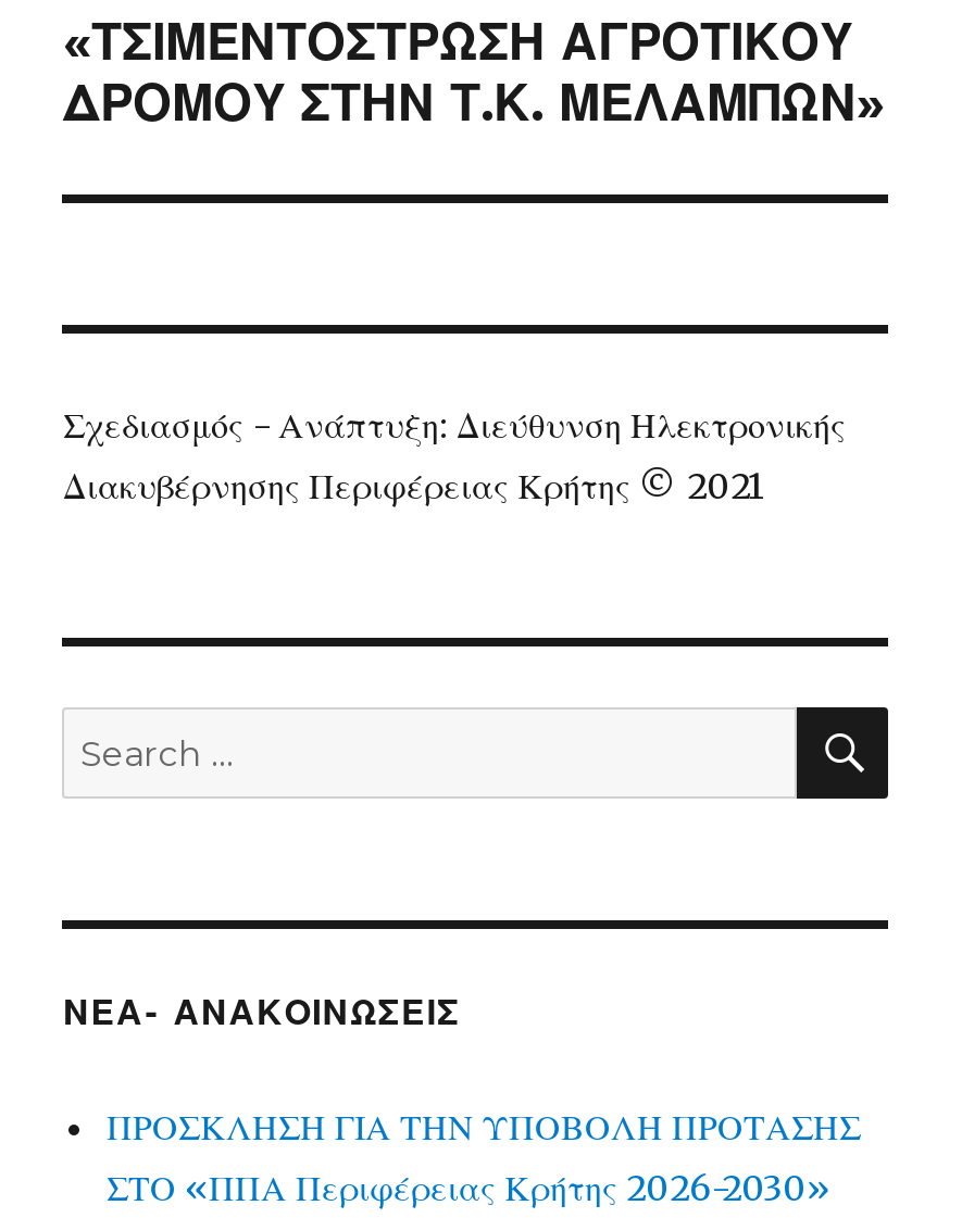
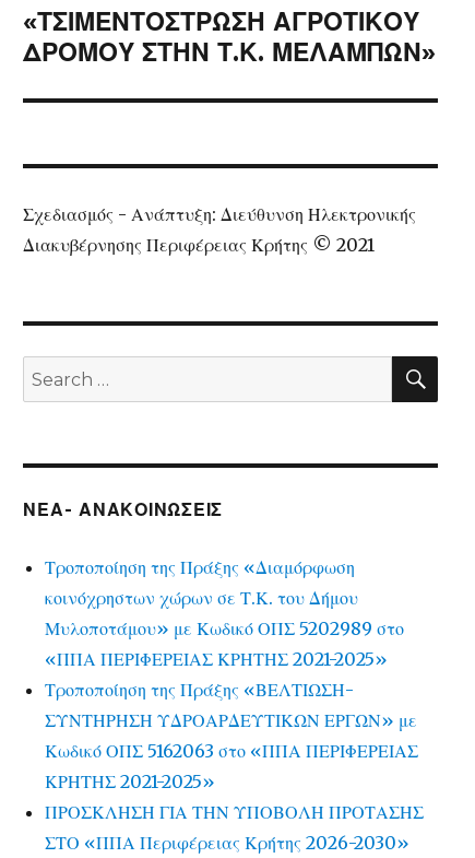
+ Τροποποίηση της Πράξης «Διαμόρφωση
+ κοινόχρηστων χώρων σε Τ.Κ. του Δήμου
+ Μυλοποτάμου» με Κωδικό ΟΠΣ 5202989 στο
+ «ΠΠΑ ΠΕΡΙΦΕΡΕΙΑΣ ΚΡΗΤΗΣ 2021-2025»
+ Τροποποίηση της Πράξης «ΒΕΛΤΙΩΣΗ-
+ ΣΥΝΤΗΡΗΣΗ ΥΔΡΟΑΡΔΕΥΤΙΚΩΝ ΕΡΓΩΝ» με
+ Κωδικό ΟΠΣ 5162063 στο «ΠΠΑ ΠΕΡΙΦΕΡΕΙΑΣ
+ ΚΡΗΤΗΣ 2021-2025»
